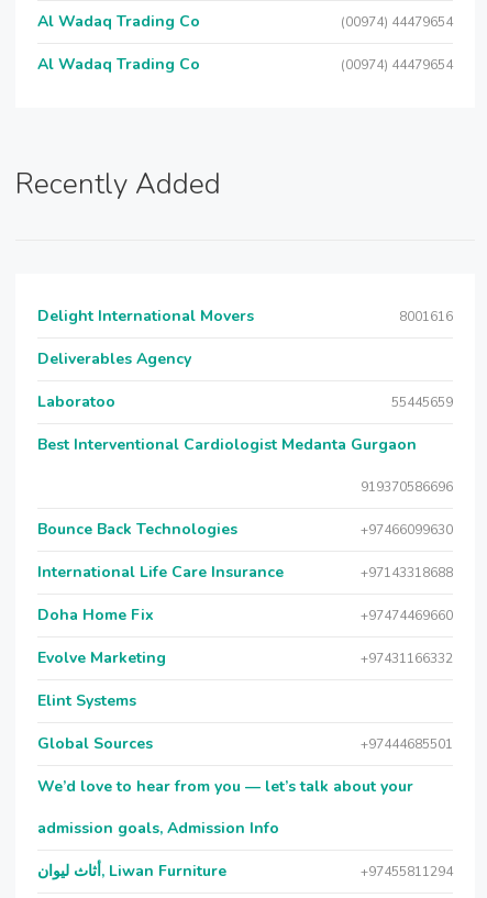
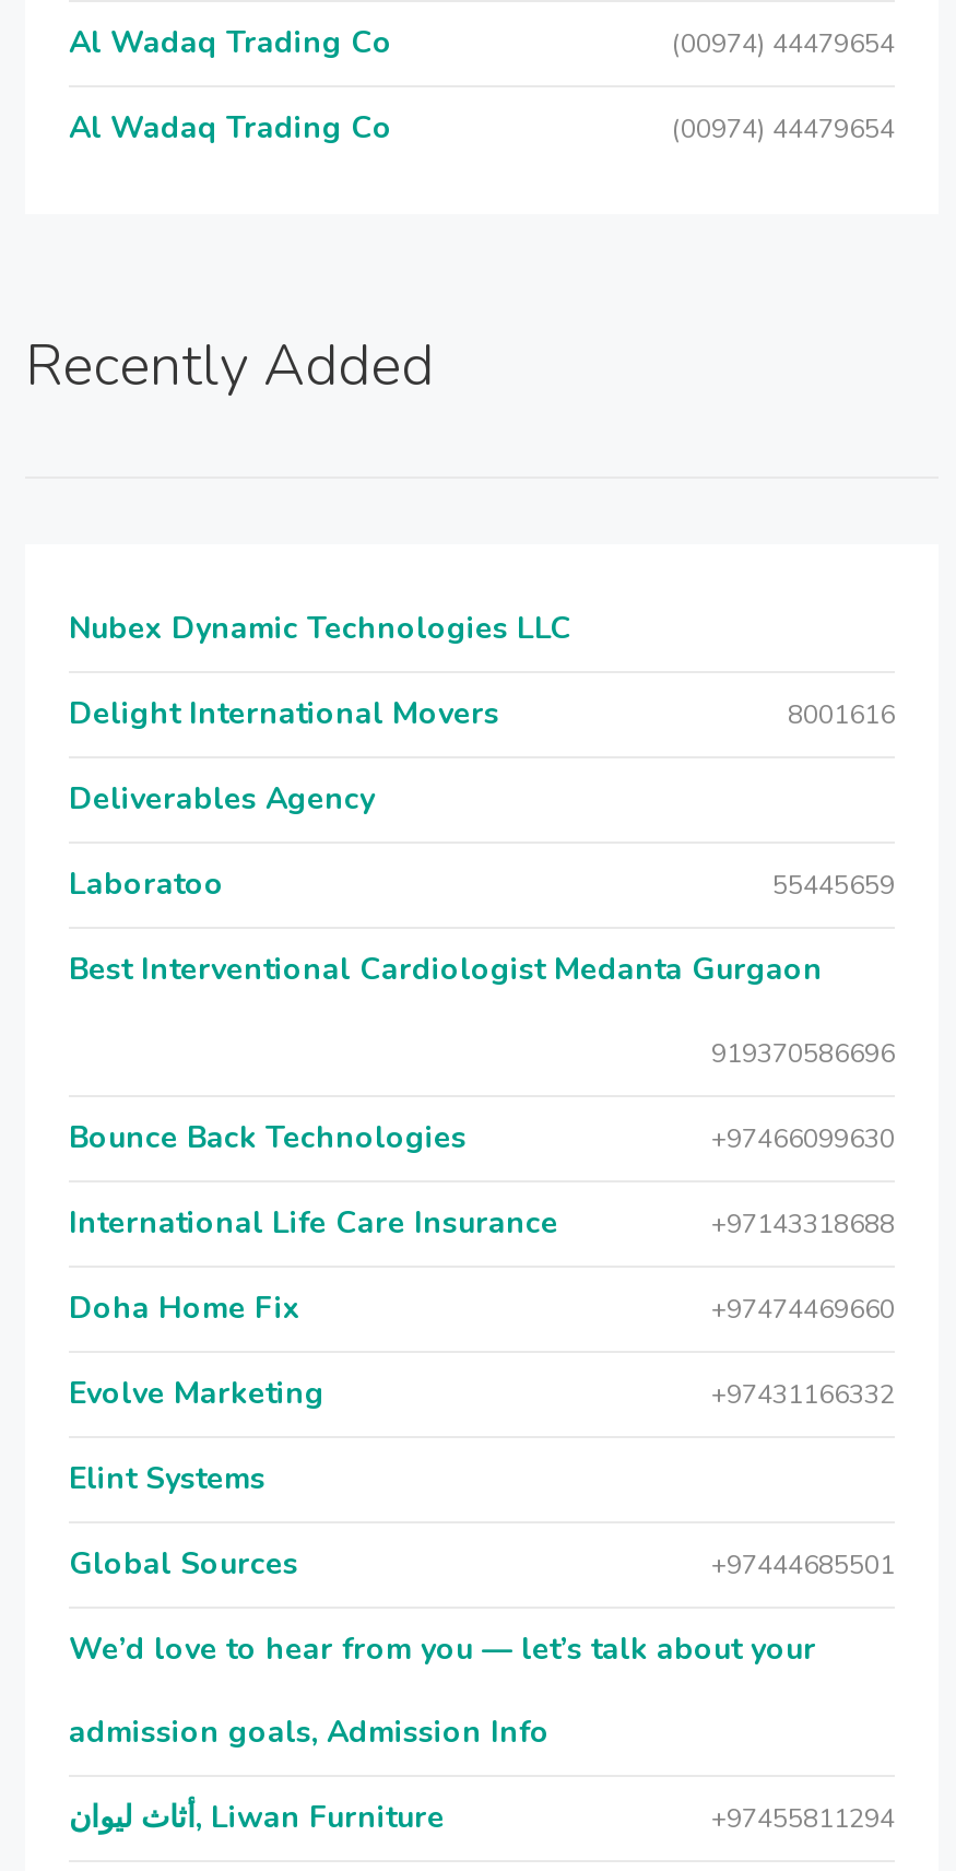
+ Nubex Dynamic Technologies LLC
